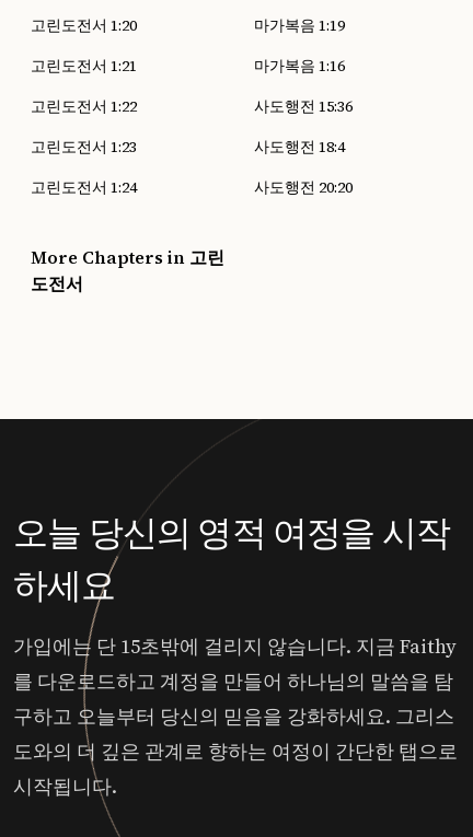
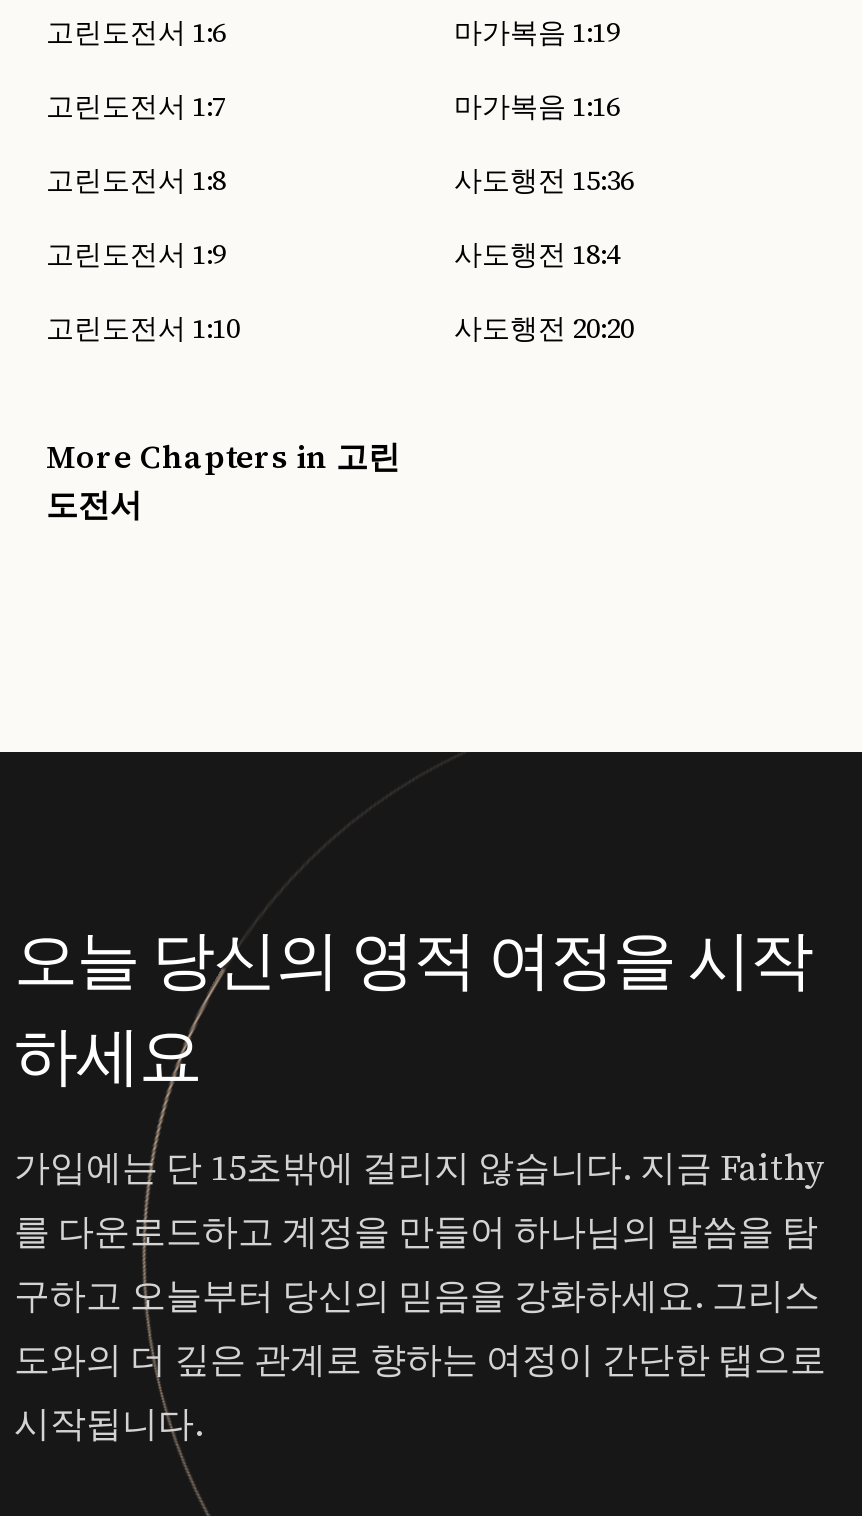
- 고린도전서 1:20
+ 고린도전서 1:6

- 고린도전서 1:21
+ 고린도전서 1:7

- 고린도전서 1:22
+ 고린도전서 1:8

- 고린도전서 1:23
+ 고린도전서 1:9

- 고린도전서 1:24
+ 고린도전서 1:10
